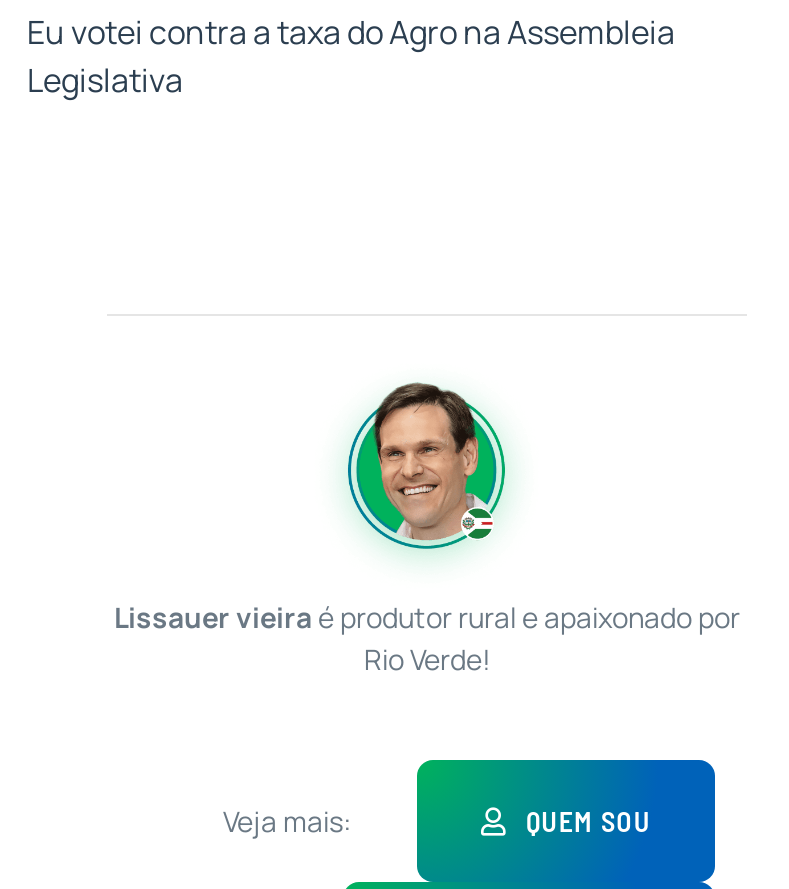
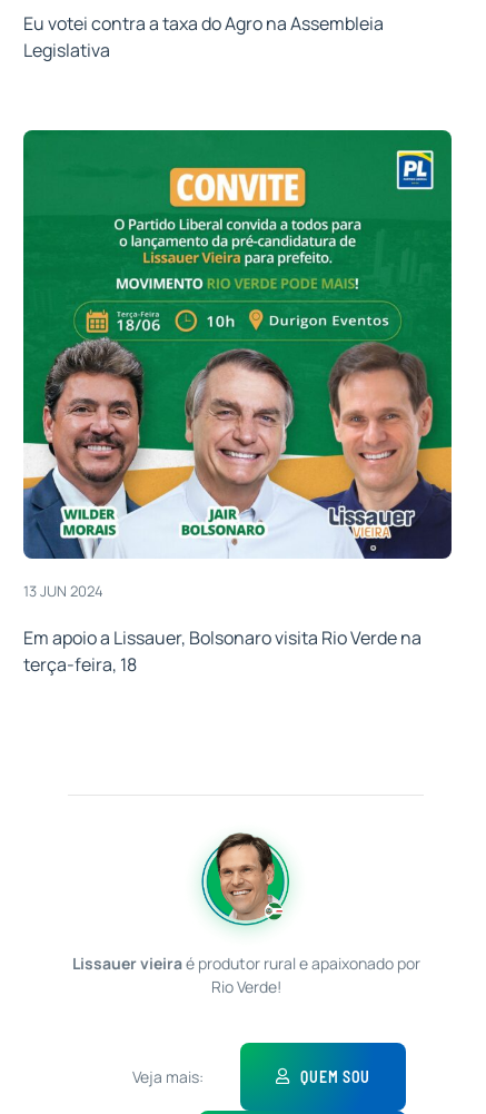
+ [image]
+ 13 JUN 2024
+ Em apoio a Lissauer, Bolsonaro visita Rio Verde na
+ terça-feira, 18
